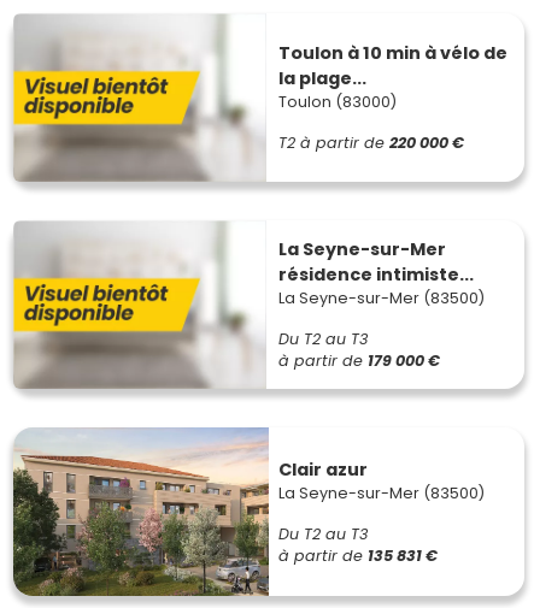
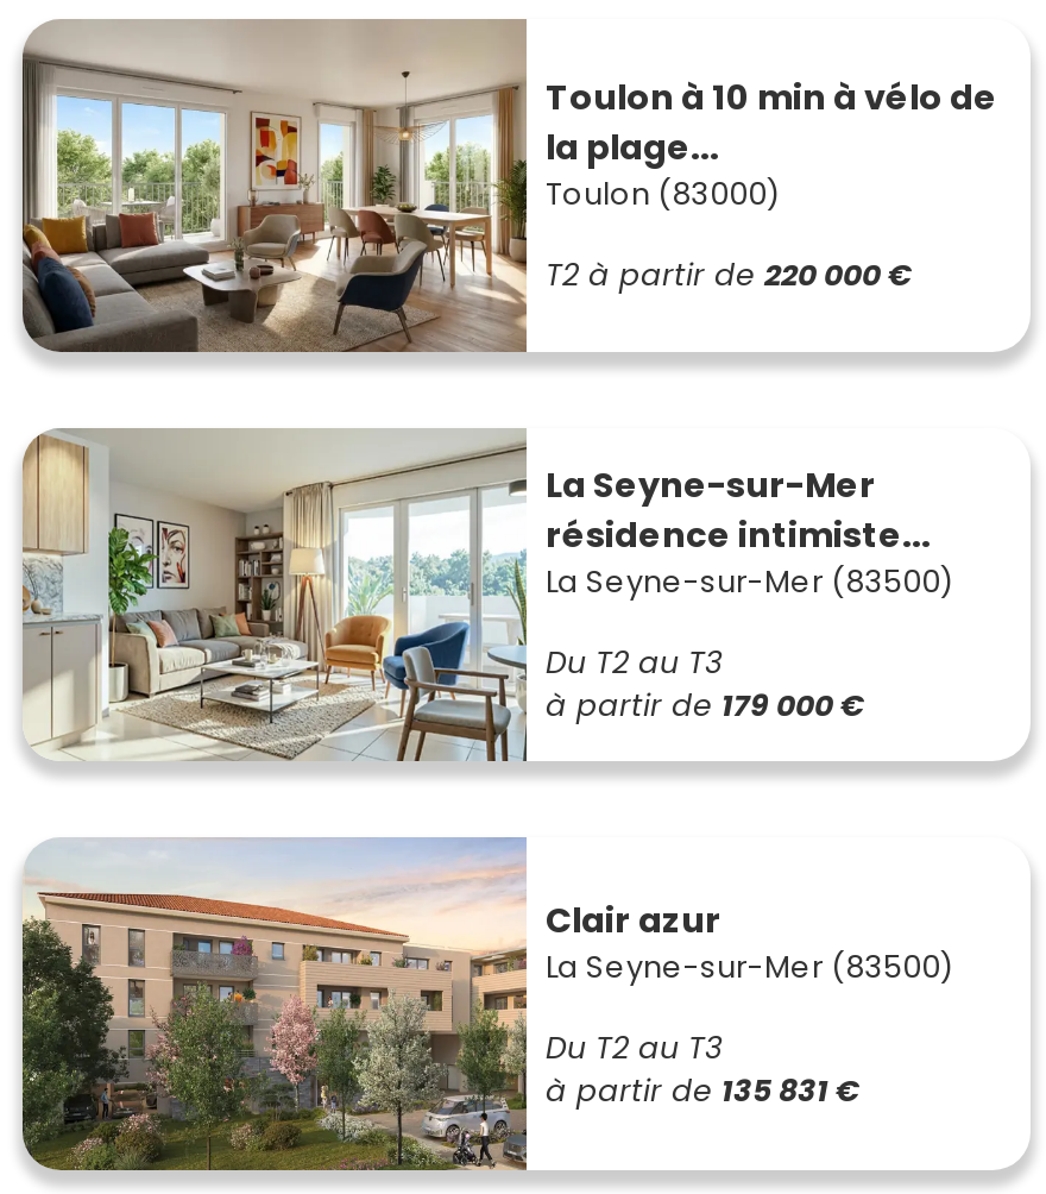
- [image]
+ [image]

- [image]
+ [image]
